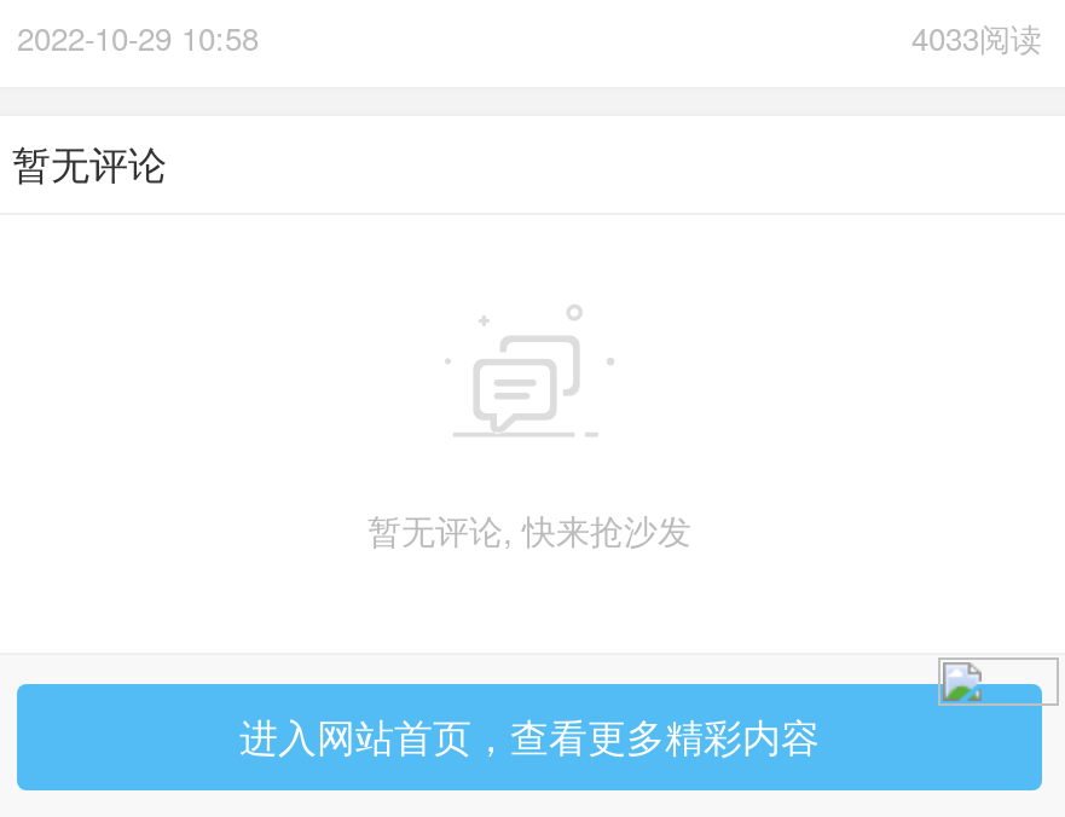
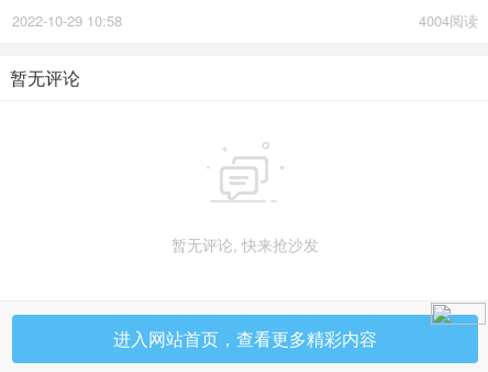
- 4033阅读
+ 4004阅读
